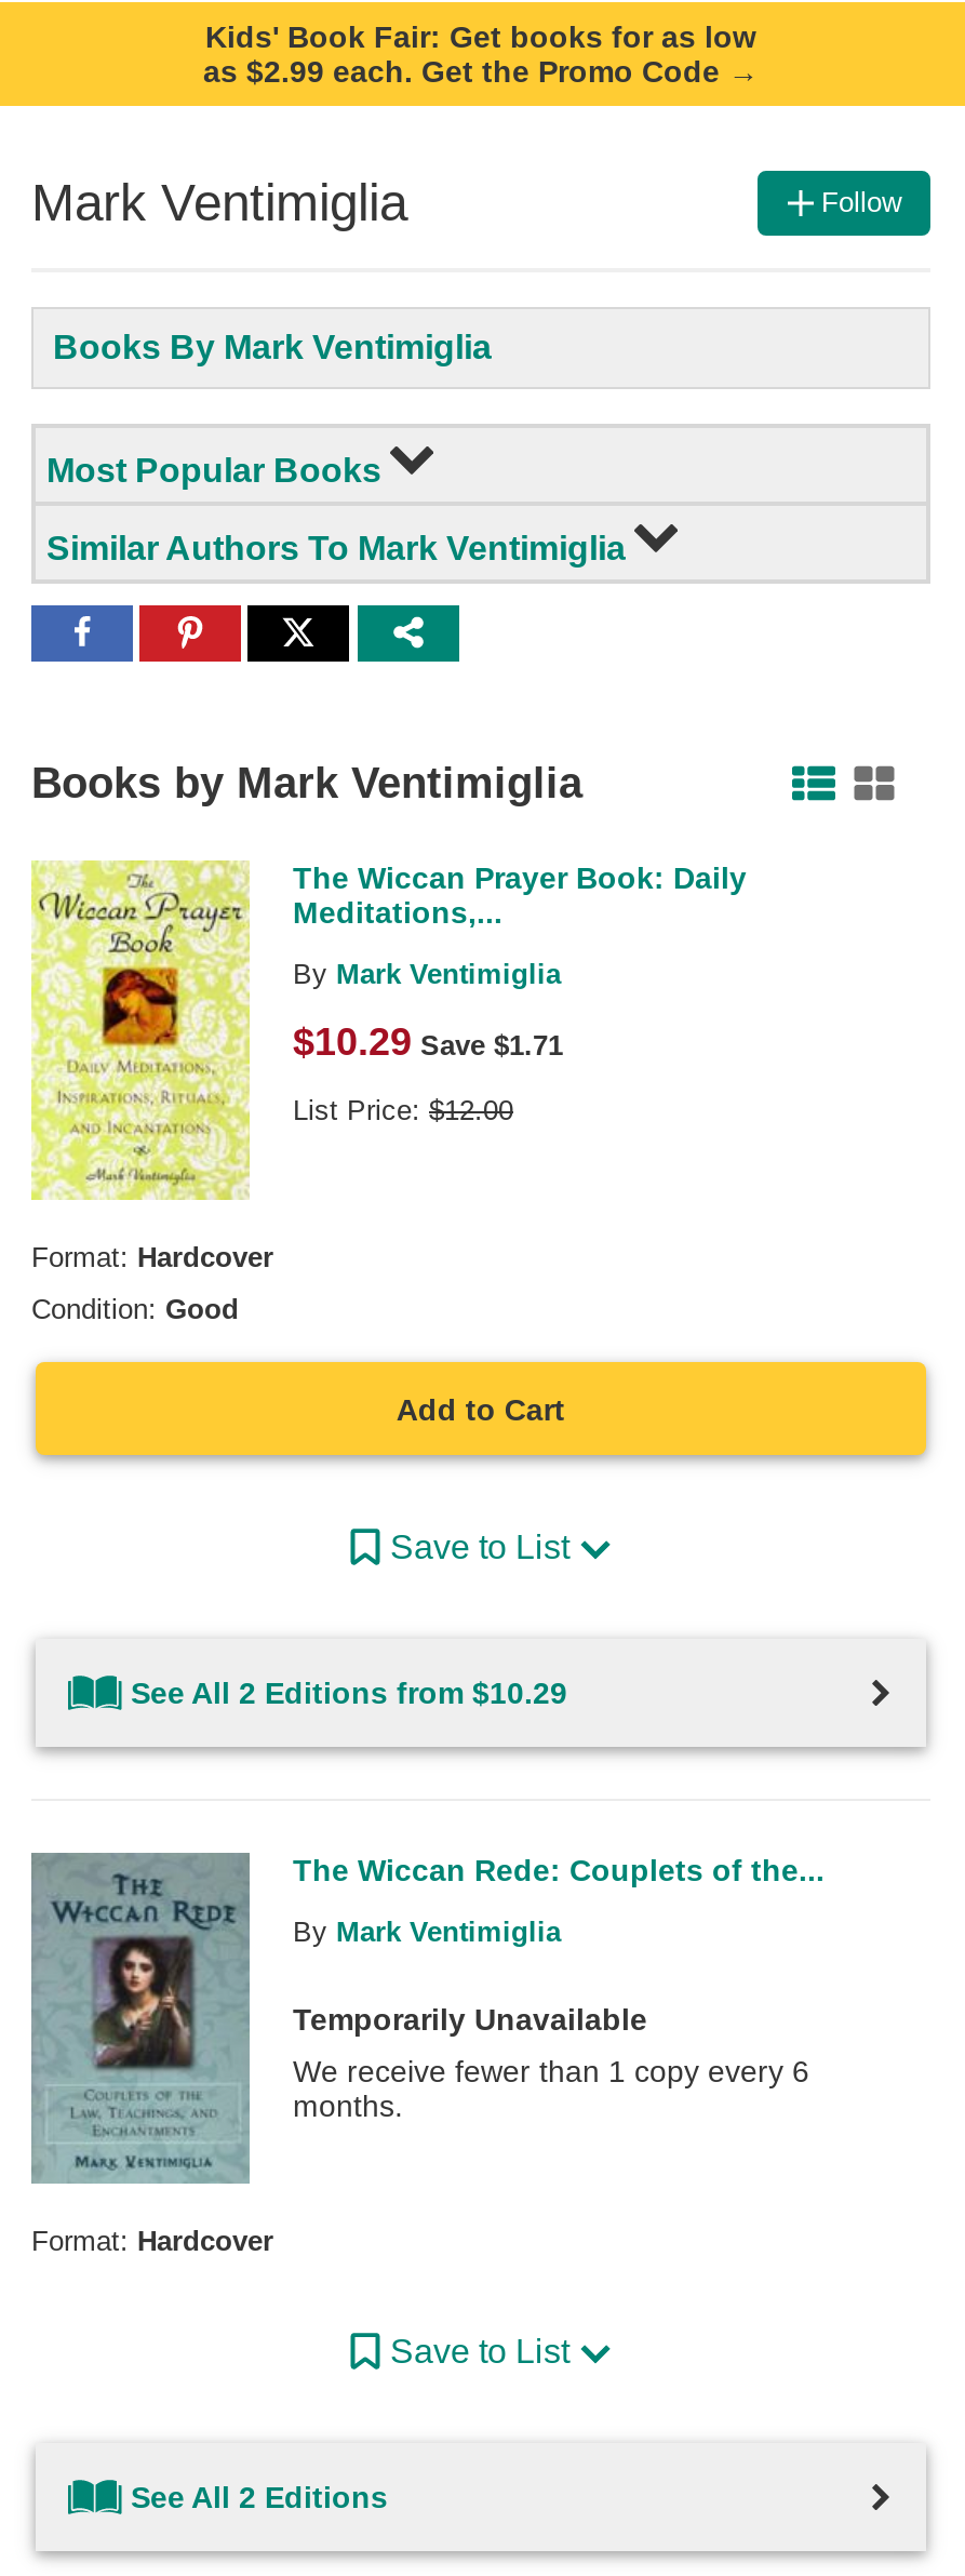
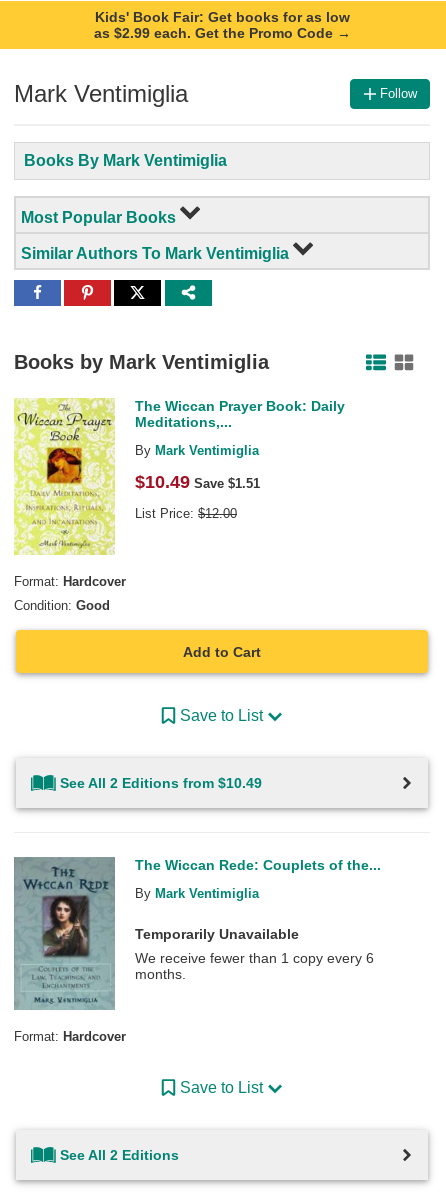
- $10.29 Save $1.71
+ $10.49 Save $1.51

- See All 2 Editions from $10.29
+ See All 2 Editions from $10.49
